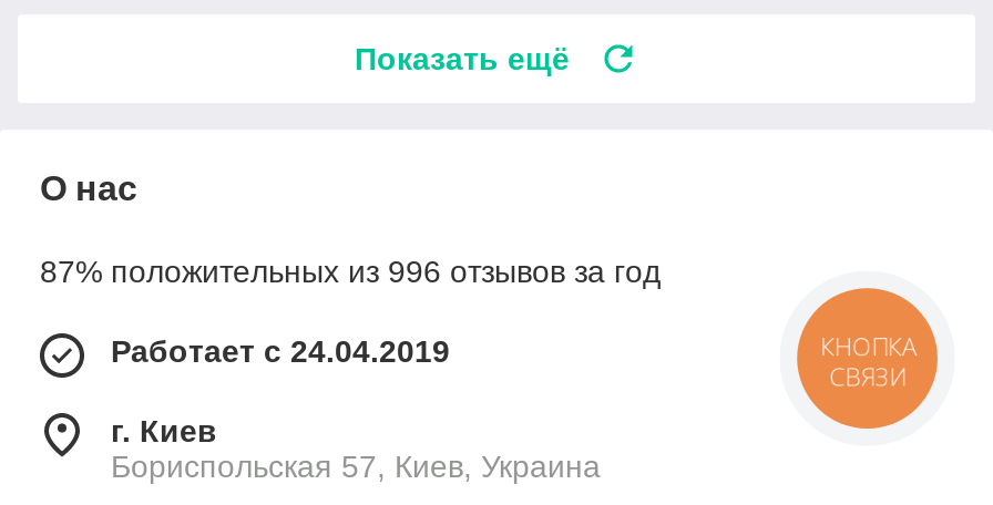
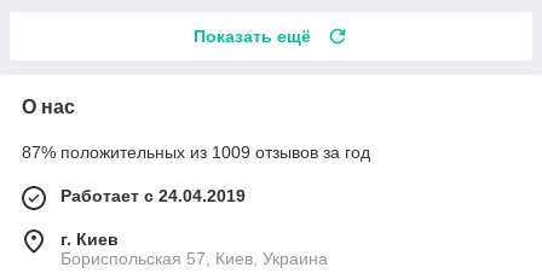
- 87% положительных из 996 отзывов за год
+ 87% положительных из 1009 отзывов за год

- [image]
